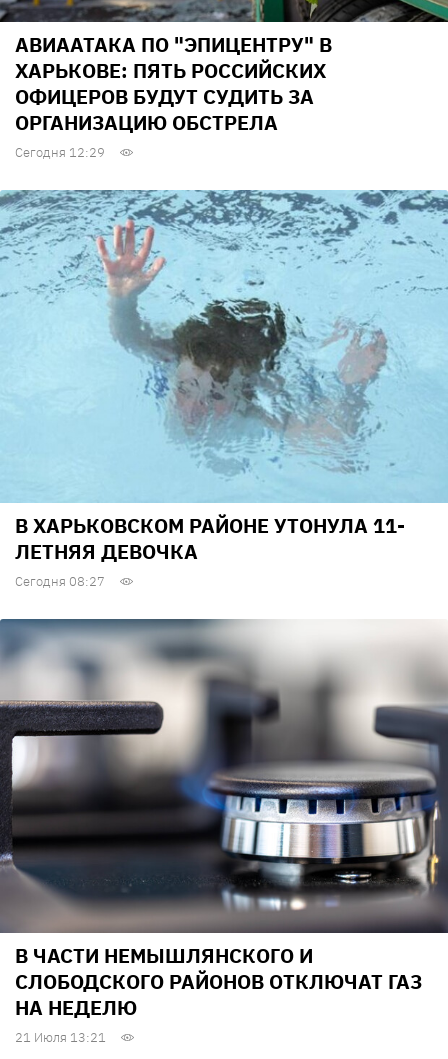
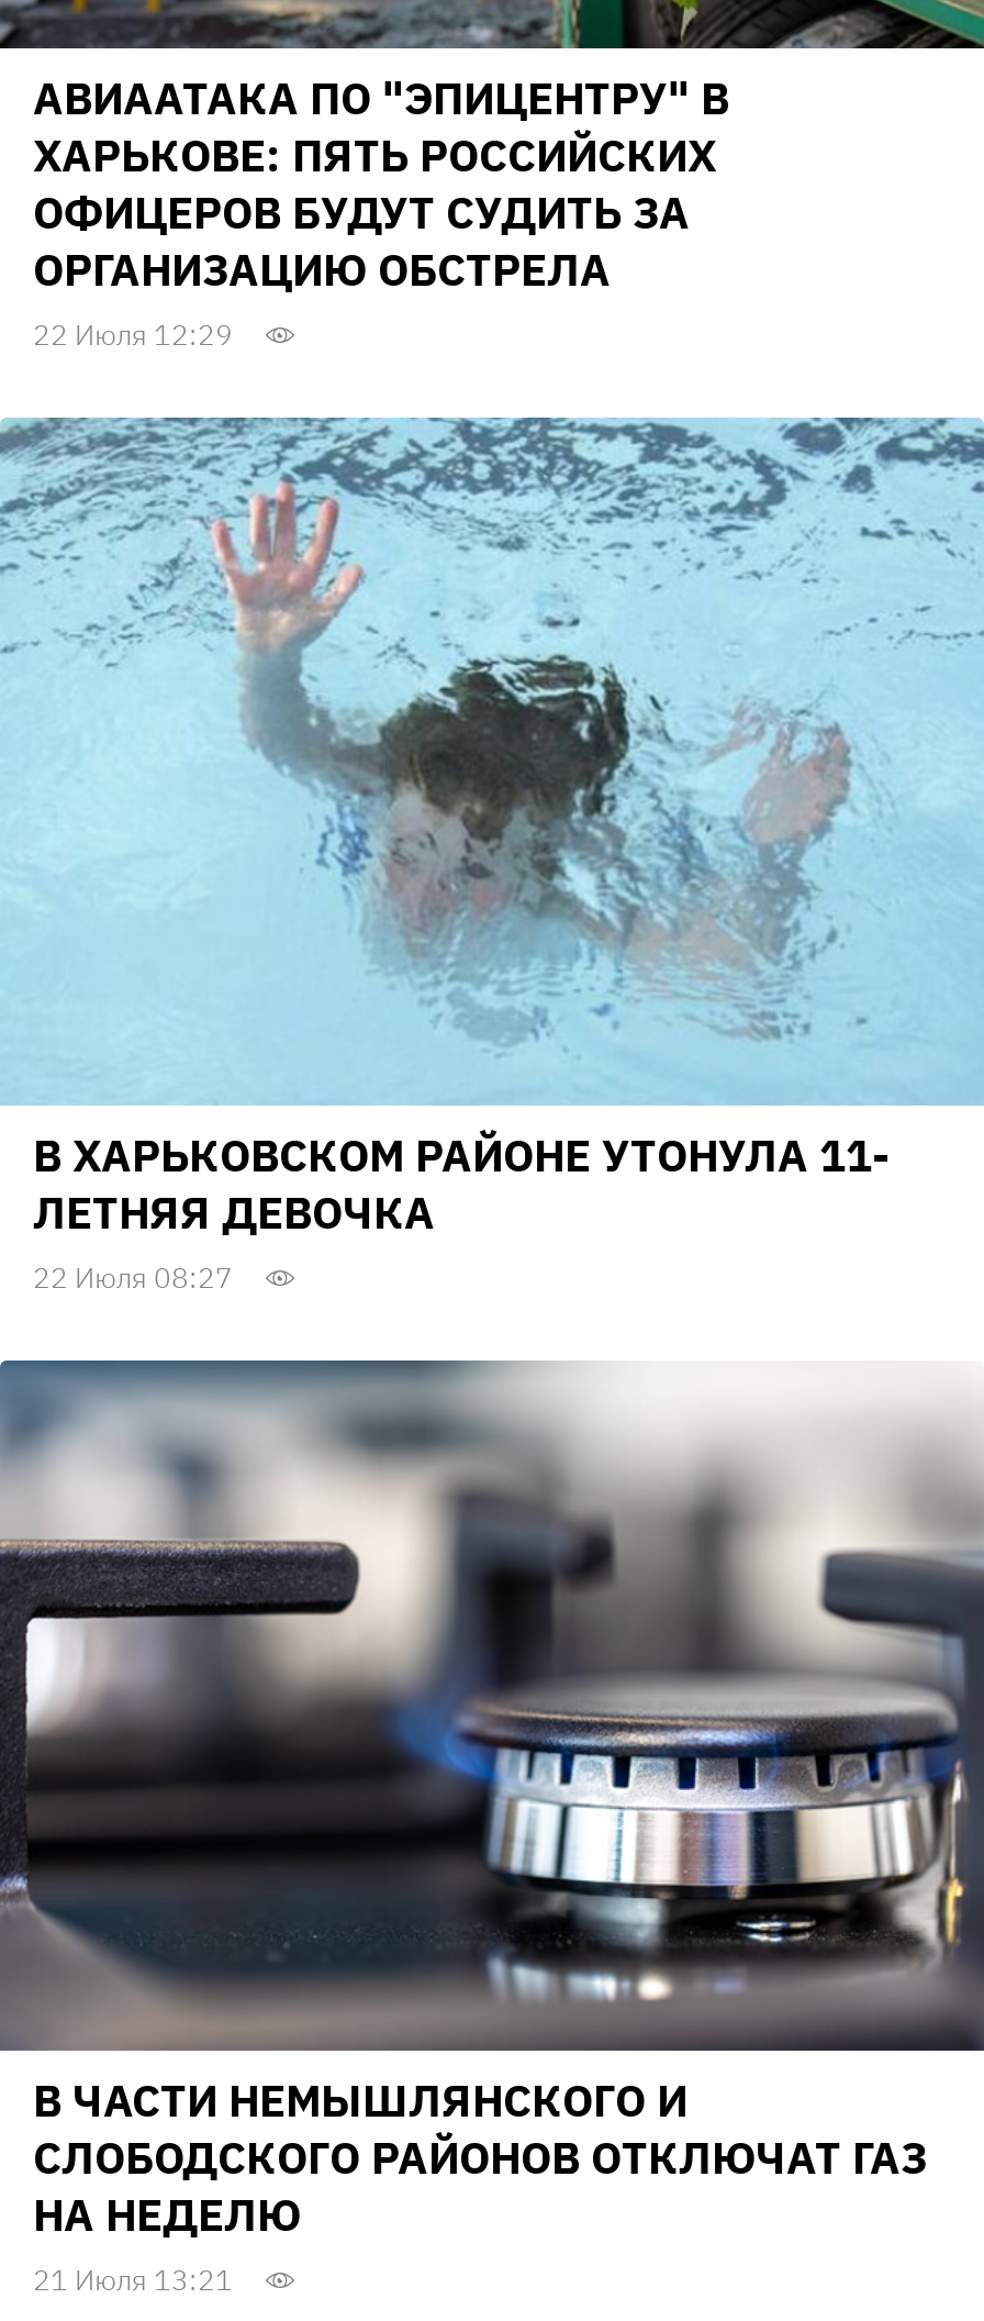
- Сегодня 12:29
+ 22 Июля 12:29

- Сегодня 08:27
+ 22 Июля 08:27
